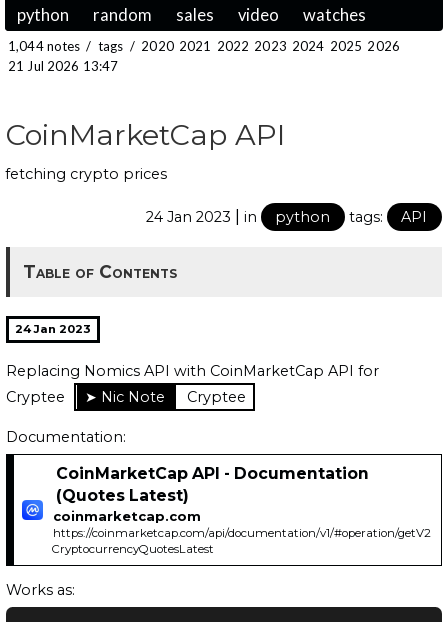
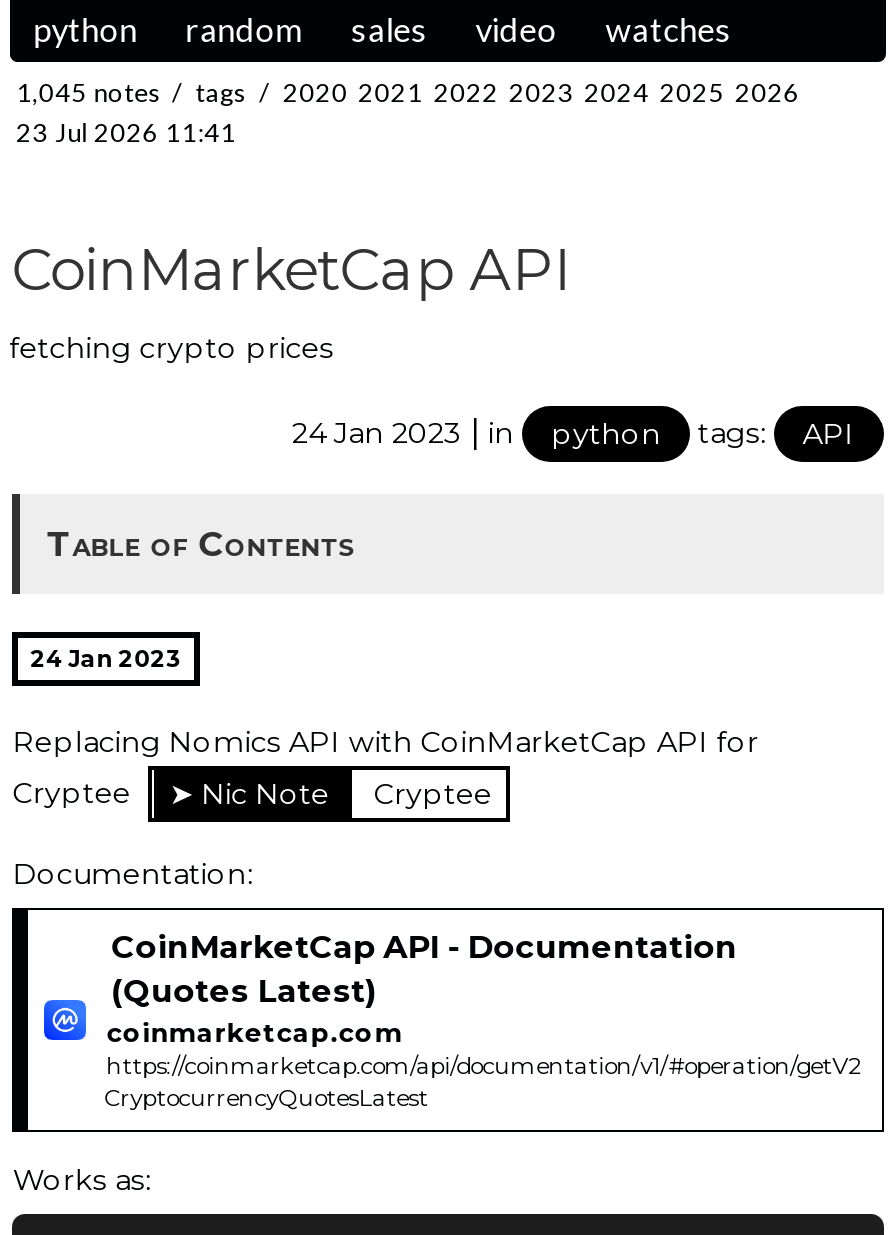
- 1,044 notes / tags / 2020 2021 2022 2023 2024 2025 2026
+ 1,045 notes / tags / 2020 2021 2022 2023 2024 2025 2026

- 21 Jul 2026 13:47
+ 23 Jul 2026 11:41
